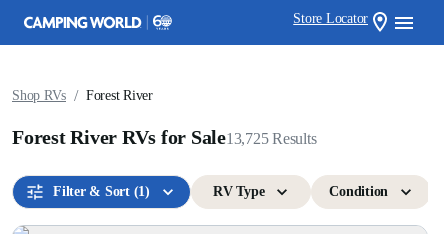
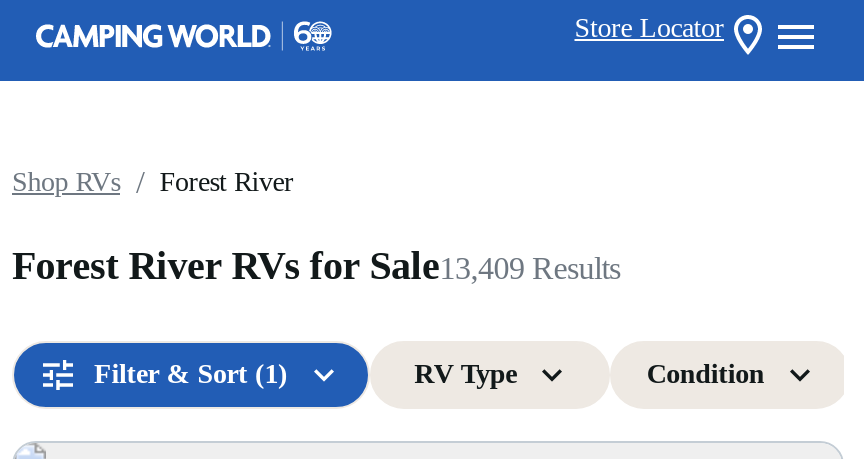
- Forest River RVs for Sale 13,725 Results
+ Forest River RVs for Sale 13,409 Results
